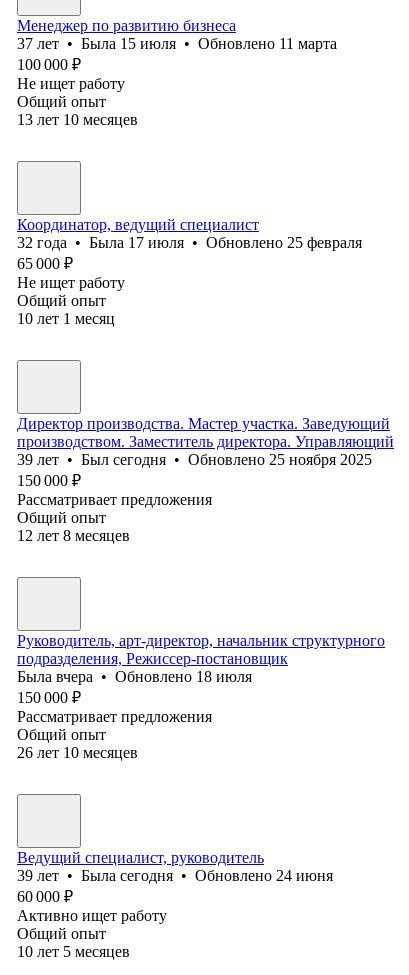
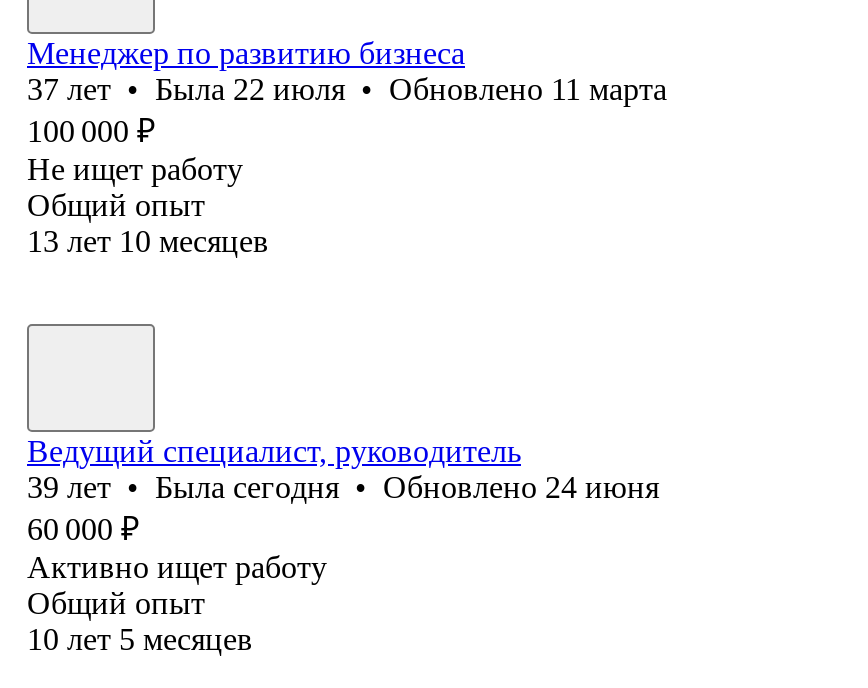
- 37 лет • Была 15 июля • Обновлено 11 марта
+ 37 лет • Была 22 июля • Обновлено 11 марта

- Координатор, ведущий специалист
- 32 года • Была 17 июля • Обновлено 25 февраля
- 65 000 ₽
- Не ищет работу
- Общий опыт
- 10 лет 1 месяц

- Директор производства. Мастер участка. Заведующий
- производством. Заместитель директора. Управляющий
- 39 лет • Был сегодня • Обновлено 25 ноября 2025
- 150 000 ₽
- Рассматривает предложения
- Общий опыт
- 12 лет 8 месяцев

- Руководитель, арт-директор, начальник структурного
- подразделения, Режиссер-постановщик
- Была вчера • Обновлено 18 июля
- 150 000 ₽
- Рассматривает предложения
- Общий опыт
- 26 лет 10 месяцев
